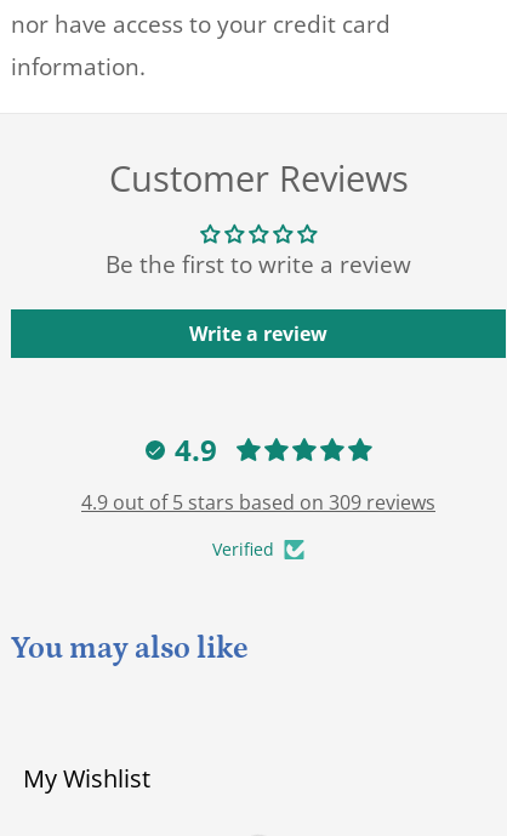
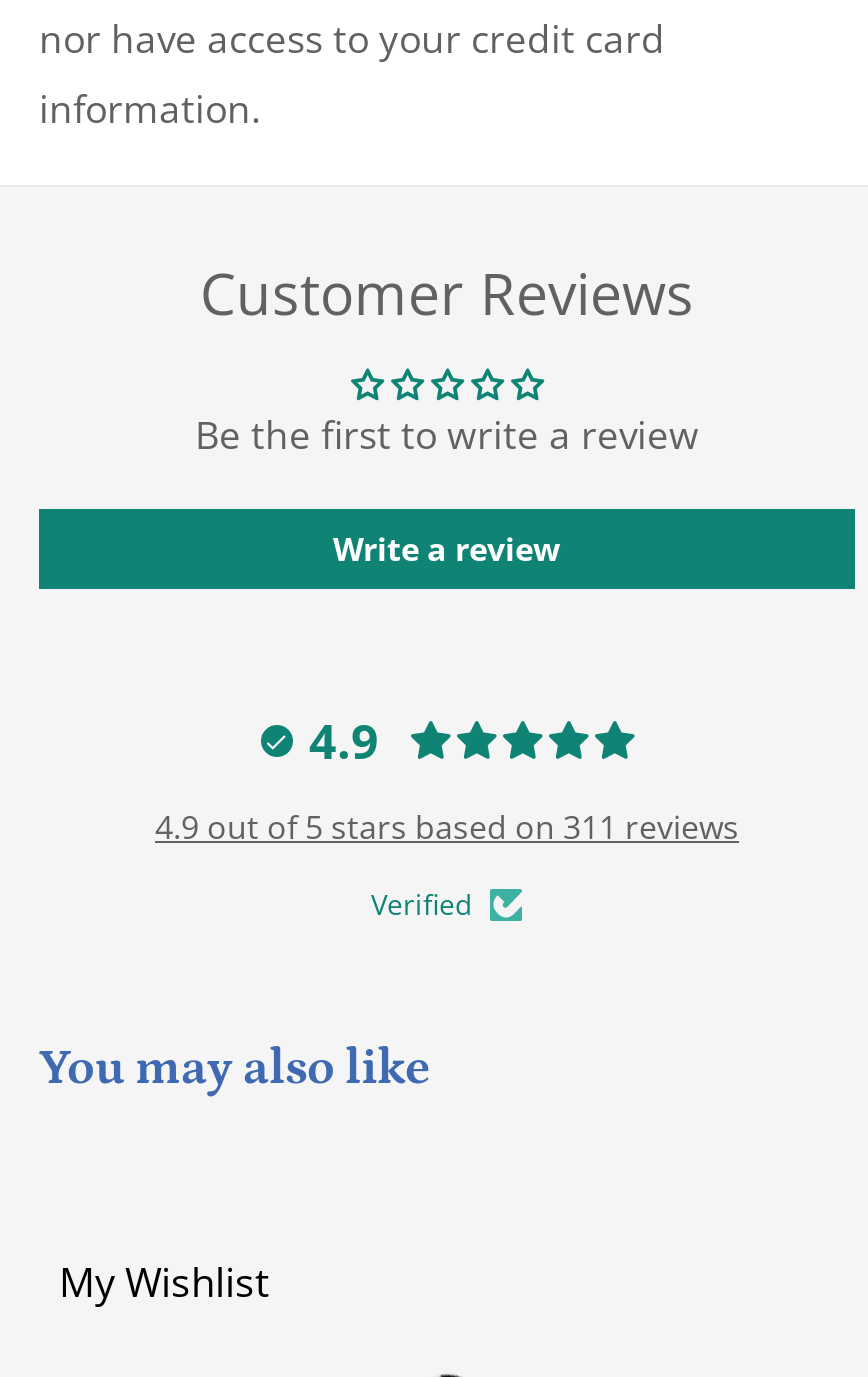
- 4.9 out of 5 stars based on 309 reviews
+ 4.9 out of 5 stars based on 311 reviews
